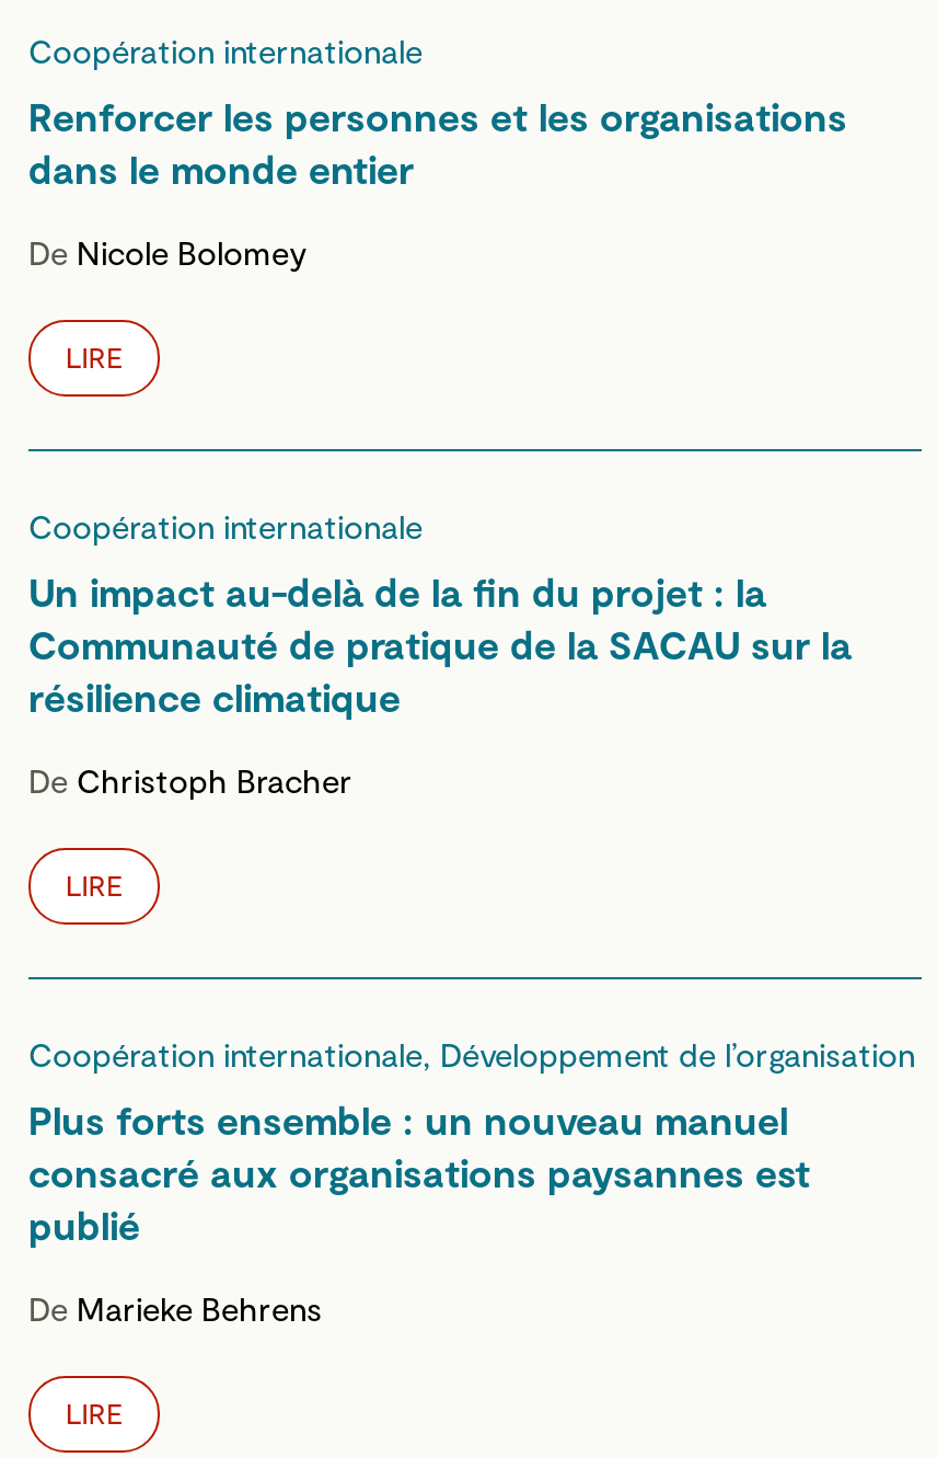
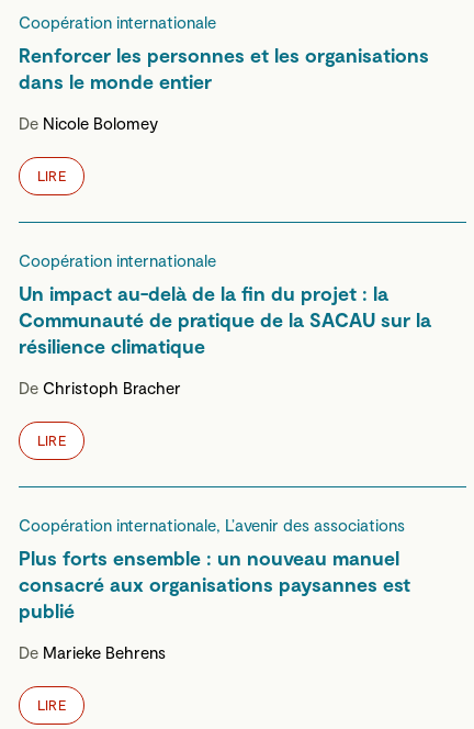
- Coopération internationale, Développement de l’organisation
+ Coopération internationale, L’avenir des associations
